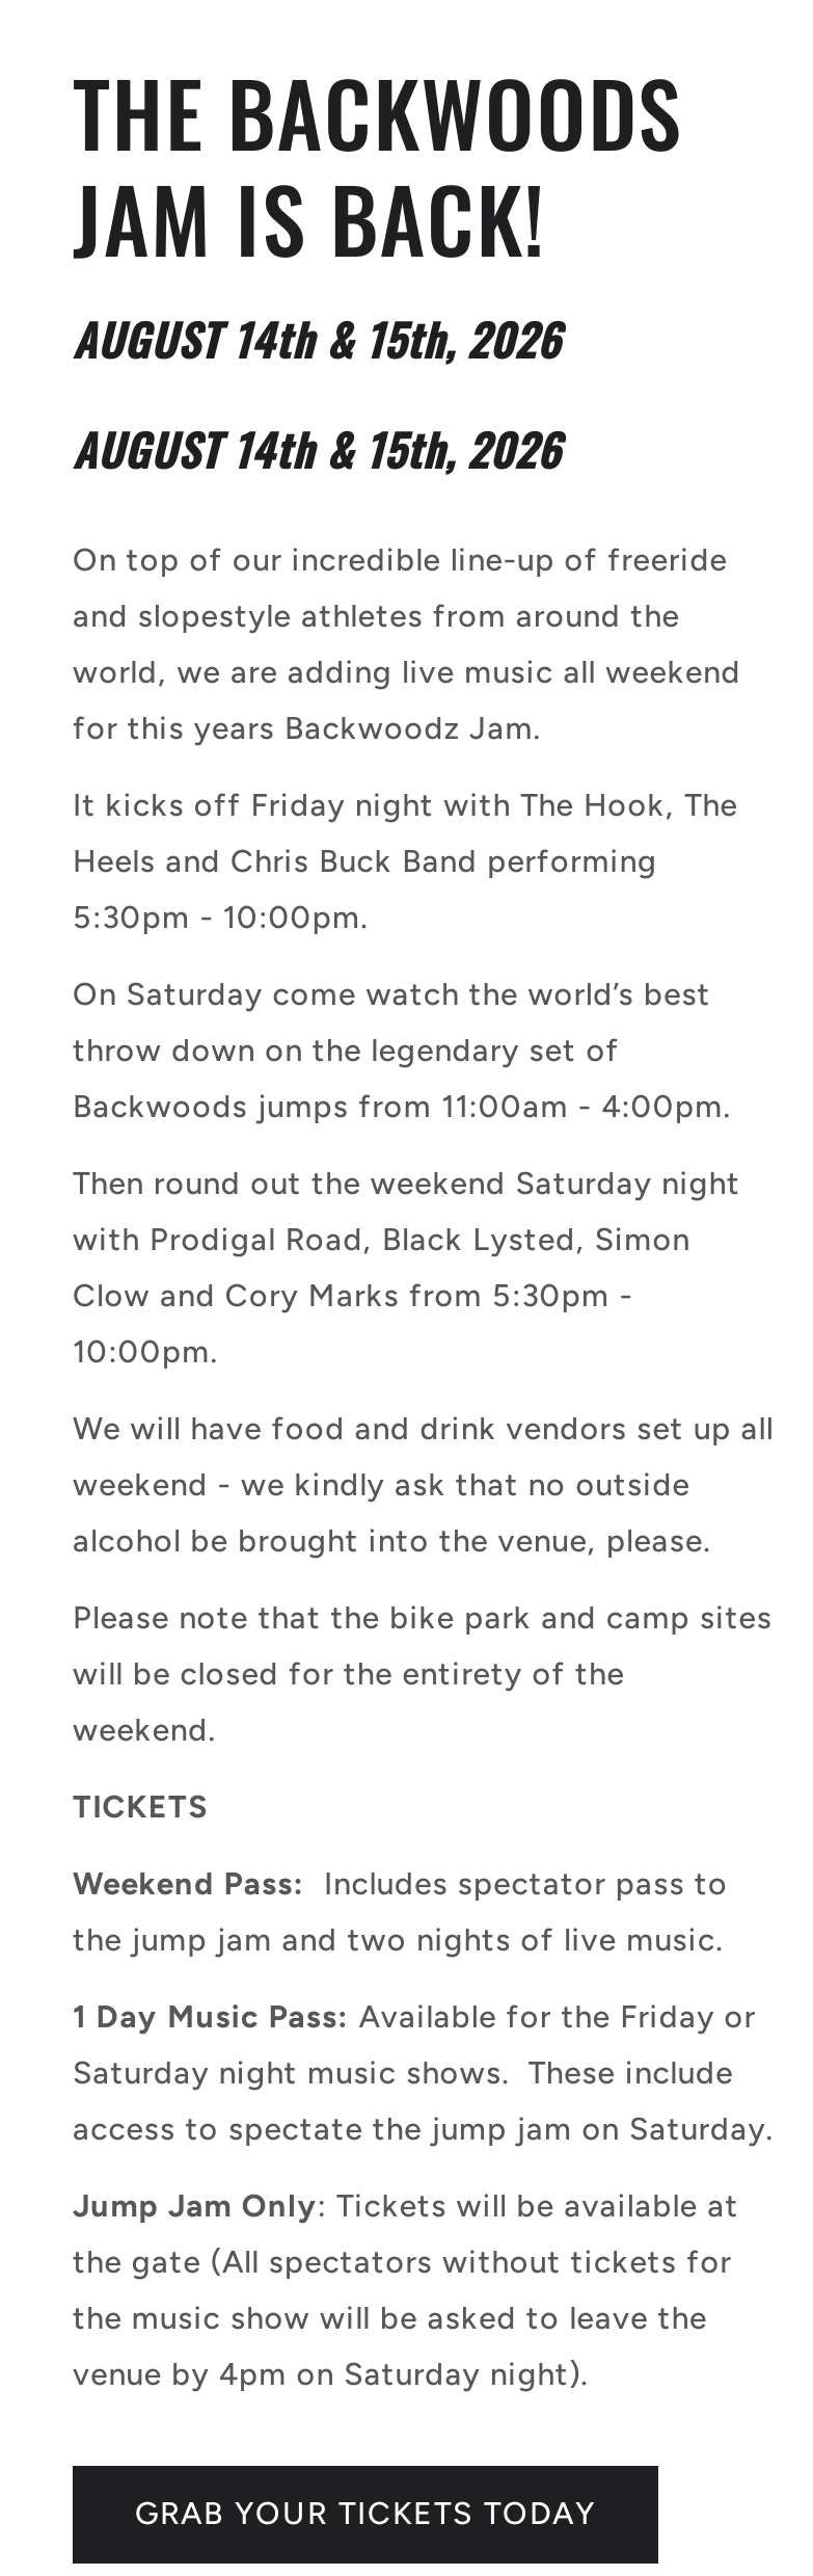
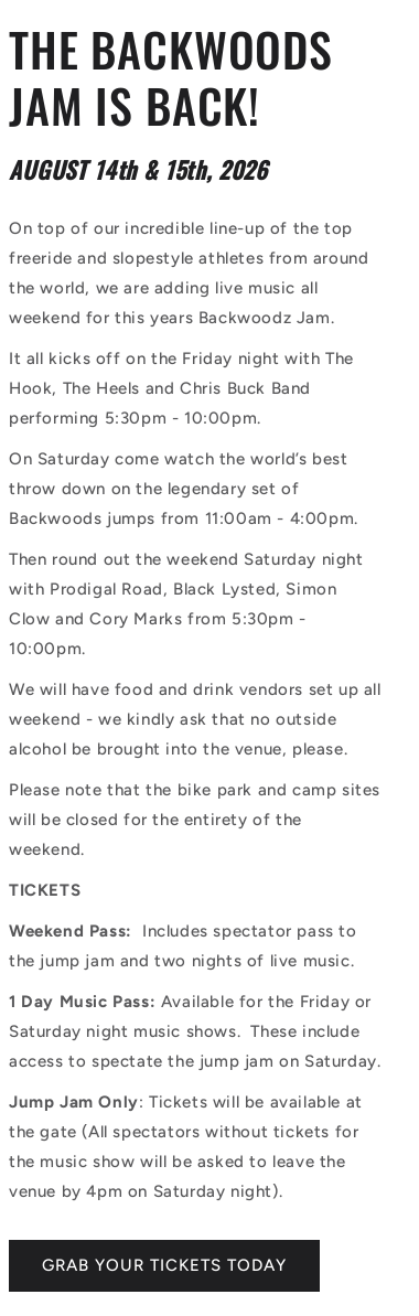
- AUGUST 14th & 15th, 2026
- On top of our incredible line-up of freeride
- and slopestyle athletes from around the
- world, we are adding live music all weekend
- for this years Backwoodz Jam.
- It kicks off Friday night with The Hook, The
- Heels and Chris Buck Band performing
- 5:30pm - 10:00pm.
+ On top of our incredible line-up of the top
+ freeride and slopestyle athletes from around
+ the world, we are adding live music all
+ weekend for this years Backwoodz Jam.
+ It all kicks off on the Friday night with The
+ Hook, The Heels and Chris Buck Band
+ performing 5:30pm - 10:00pm.
